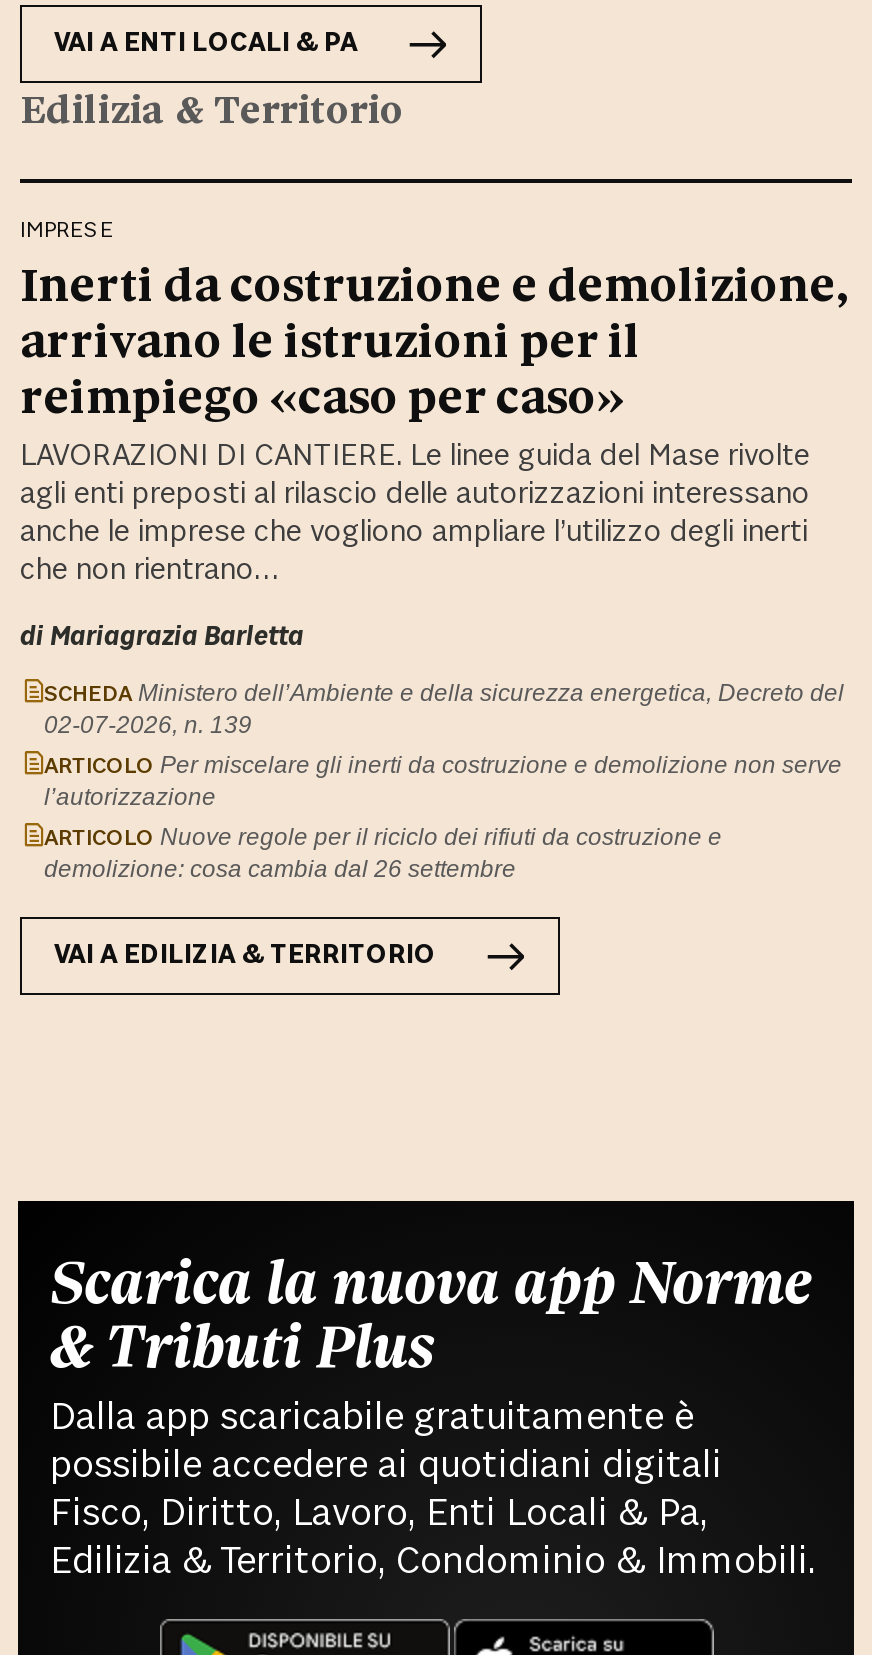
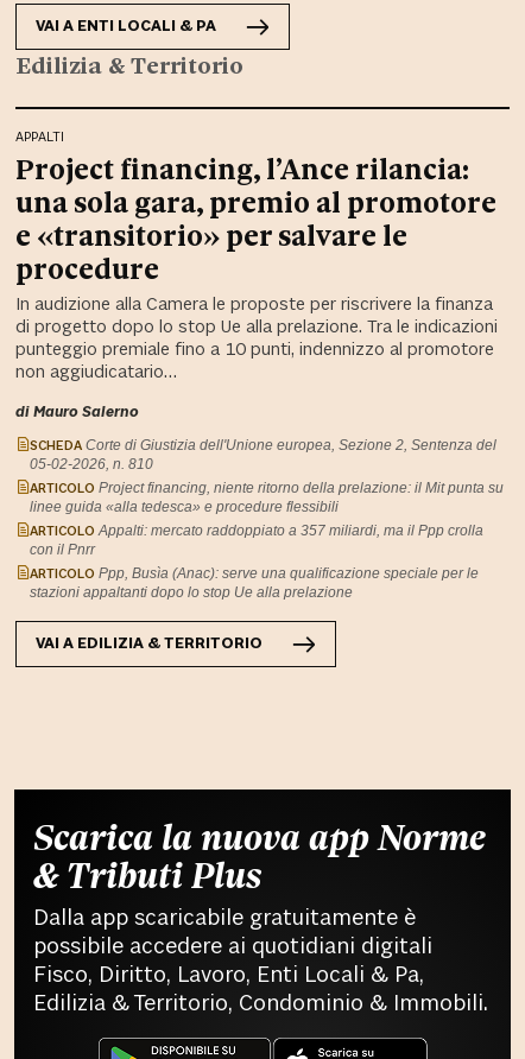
- IMPRESE
- Inerti da costruzione e demolizione,
- arrivano le istruzioni per il
- reimpiego «caso per caso»
- LAVORAZIONI DI CANTIERE. Le linee guida del Mase rivolte
- agli enti preposti al rilascio delle autorizzazioni interessano
- anche le imprese che vogliono ampliare l’utilizzo degli inerti
- che non rientrano…
+ APPALTI
+ Project financing, l’Ance rilancia:
+ una sola gara, premio al promotore
+ e «transitorio» per salvare le
+ procedure
+ In audizione alla Camera le proposte per riscrivere la finanza
+ di progetto dopo lo stop Ue alla prelazione. Tra le indicazioni
+ punteggio premiale fino a 10 punti, indennizzo al promotore
+ non aggiudicatario…

- di Mariagrazia Barletta
+ di Mauro Salerno

- SCHEDA Ministero dell’Ambiente e della sicurezza energetica, Decreto del
- 02-07-2026, n. 139
- ARTICOLO Per miscelare gli inerti da costruzione e demolizione non serve
- l’autorizzazione
- ARTICOLO Nuove regole per il riciclo dei rifiuti da costruzione e
- demolizione: cosa cambia dal 26 settembre
+ SCHEDA Corte di Giustizia dell'Unione europea, Sezione 2, Sentenza del
+ 05-02-2026, n. 810
+ ARTICOLO Project financing, niente ritorno della prelazione: il Mit punta su
+ linee guida «alla tedesca» e procedure flessibili
+ ARTICOLO Appalti: mercato raddoppiato a 357 miliardi, ma il Ppp crolla
+ con il Pnrr
+ ARTICOLO Ppp, Busìa (Anac): serve una qualificazione speciale per le
+ stazioni appaltanti dopo lo stop Ue alla prelazione
